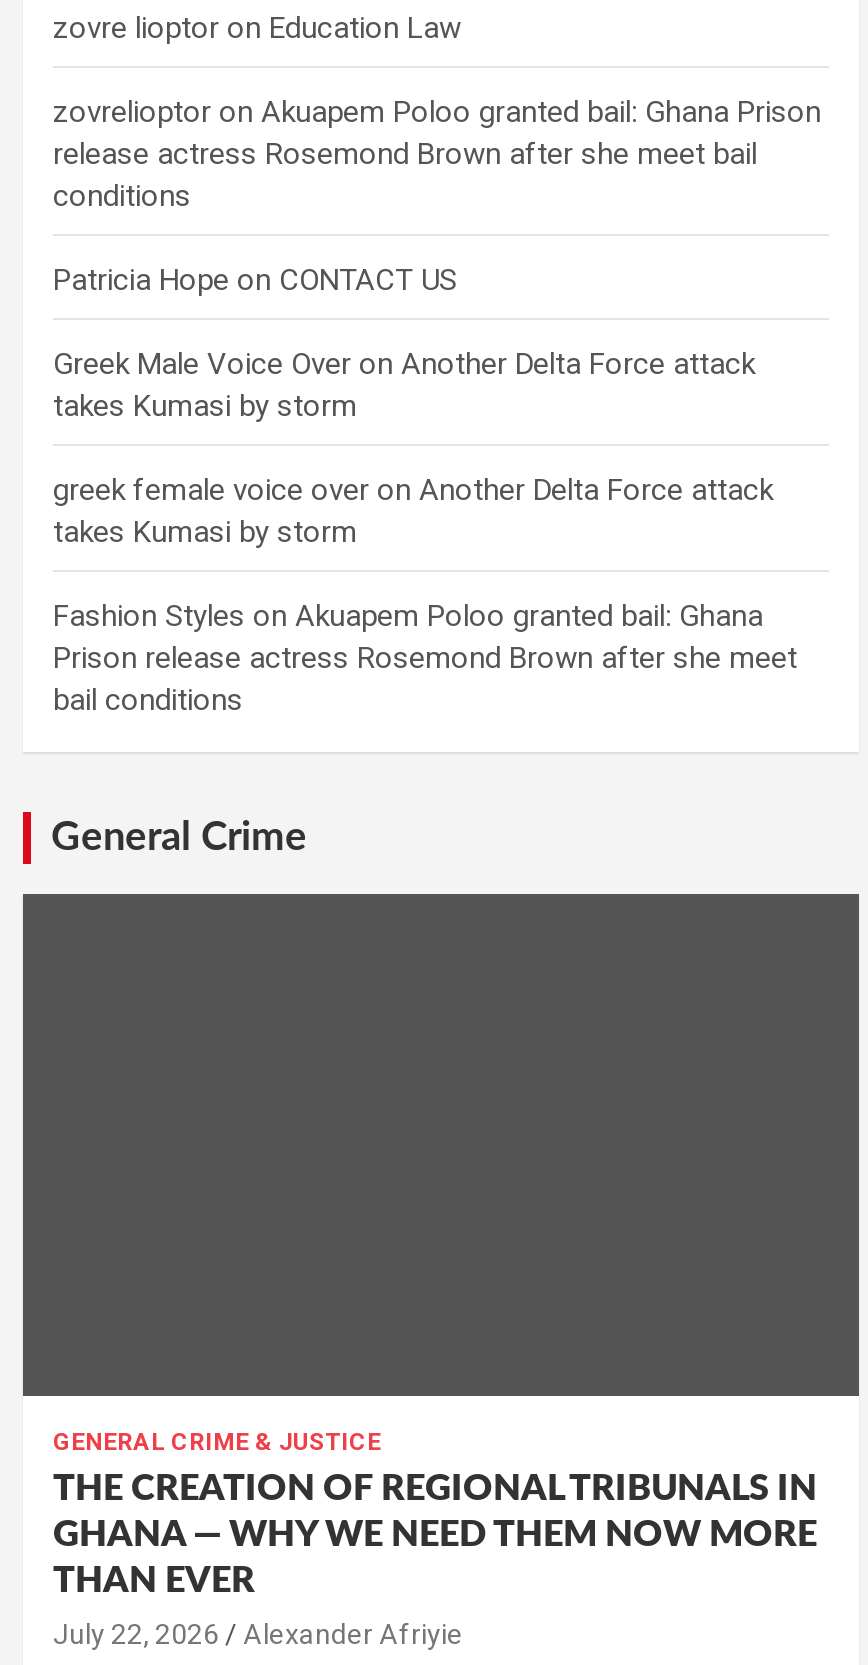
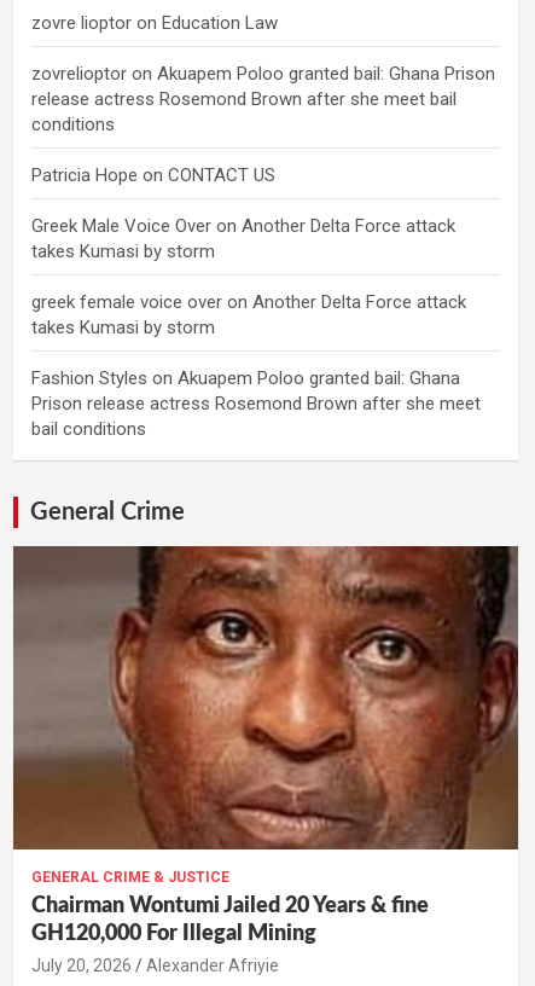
+ [image]

- THE CREATION OF REGIONAL TRIBUNALS IN
- GHANA — WHY WE NEED THEM NOW MORE
- THAN EVER
+ Chairman Wontumi Jailed 20 Years & fine
+ GH120,000 For Illegal Mining

- July 22, 2026 Alexander Afriyie
+ July 20, 2026 Alexander Afriyie
